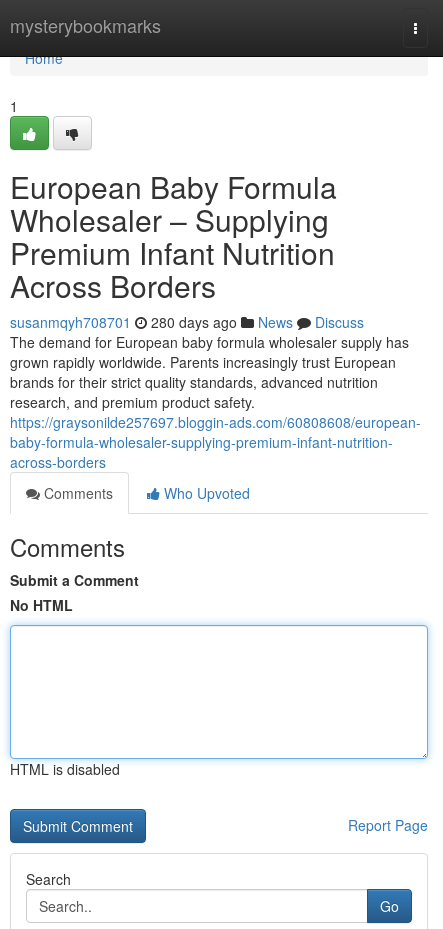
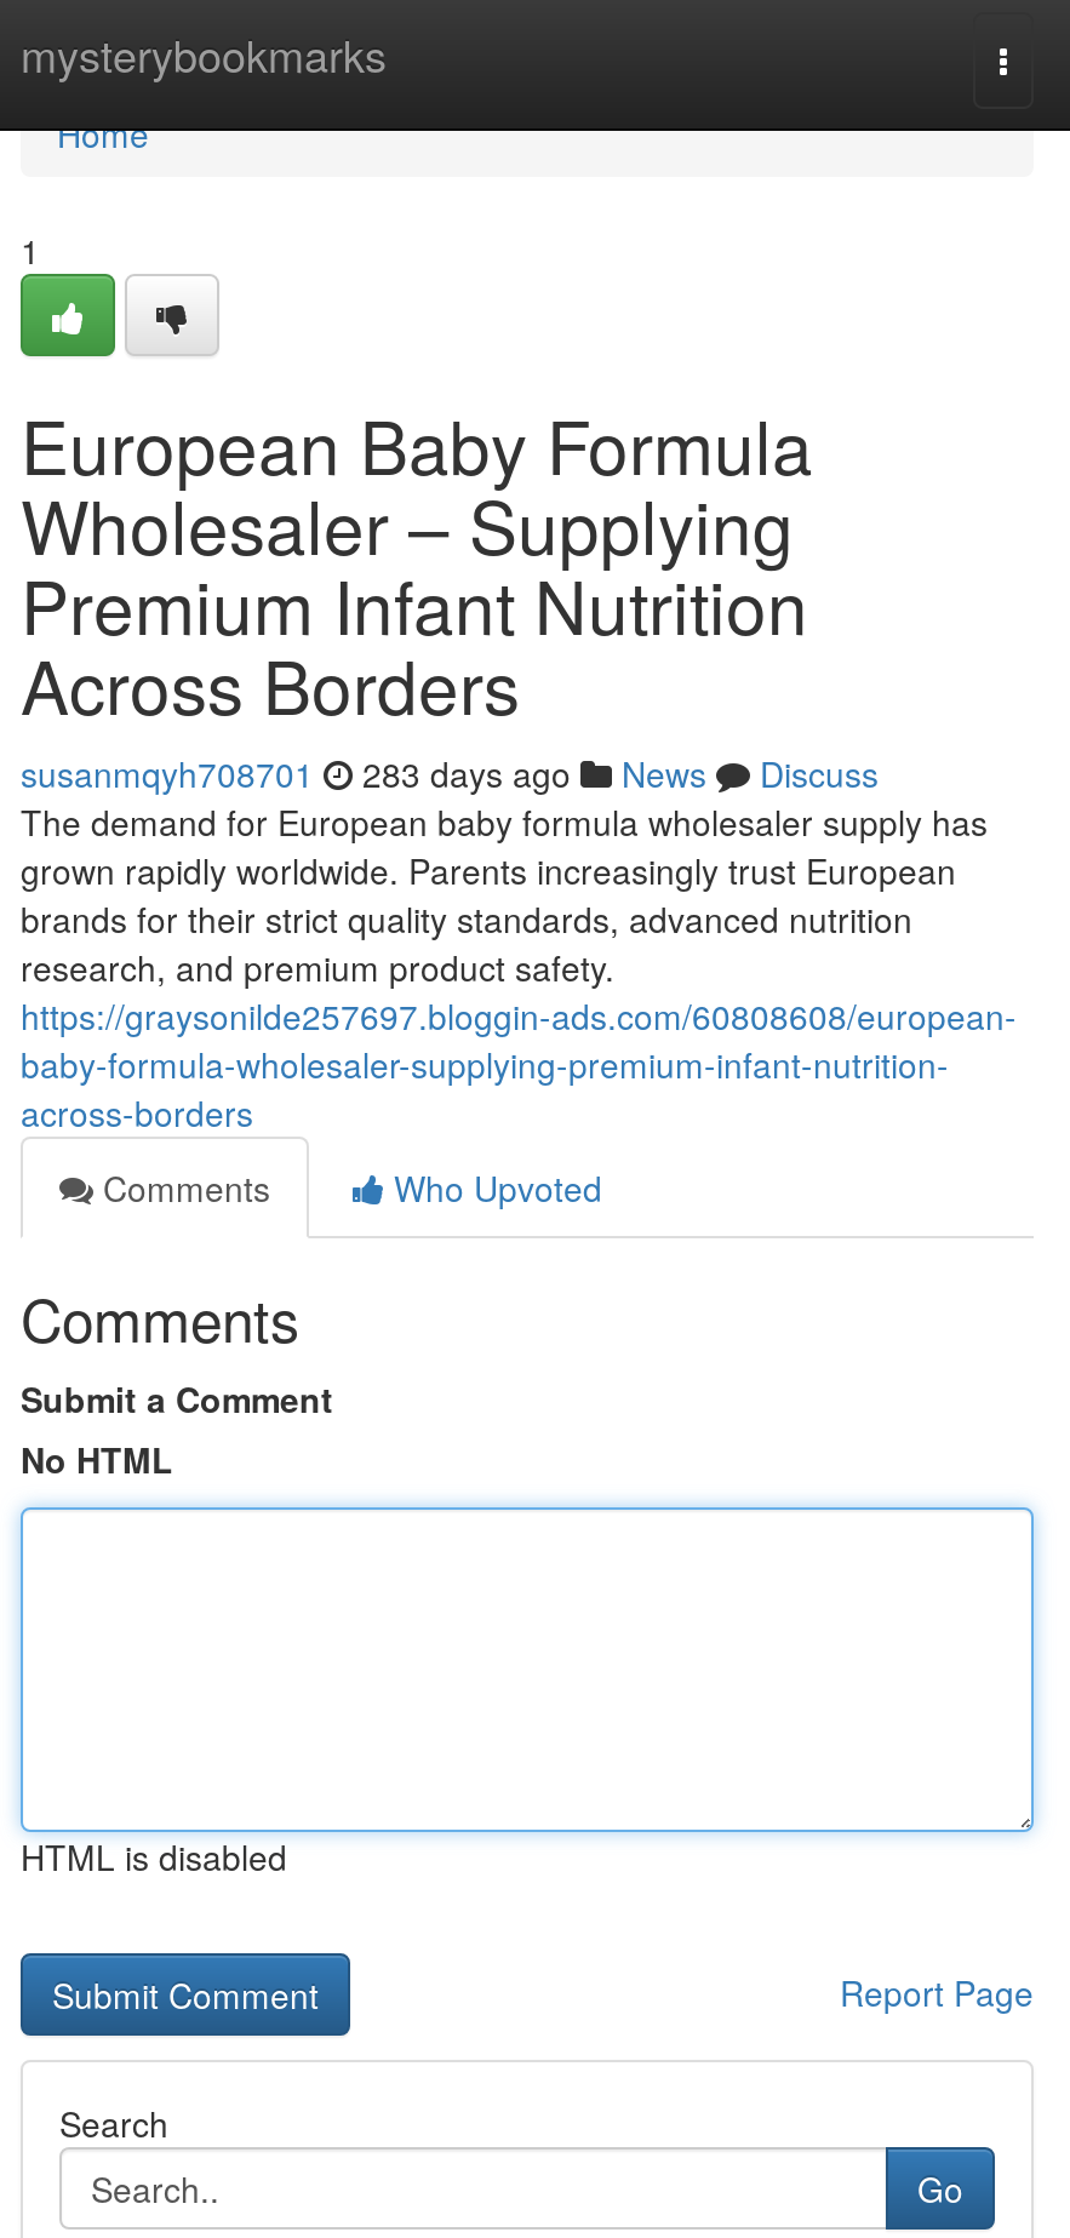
- susanmqyh708701 280 days ago News Discuss
+ susanmqyh708701 283 days ago News Discuss
